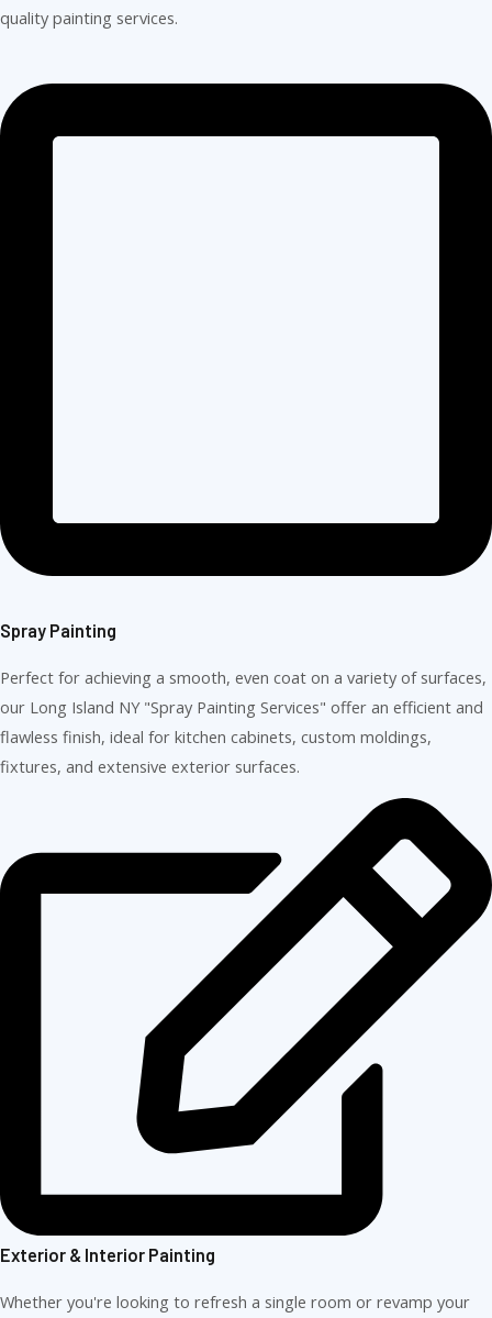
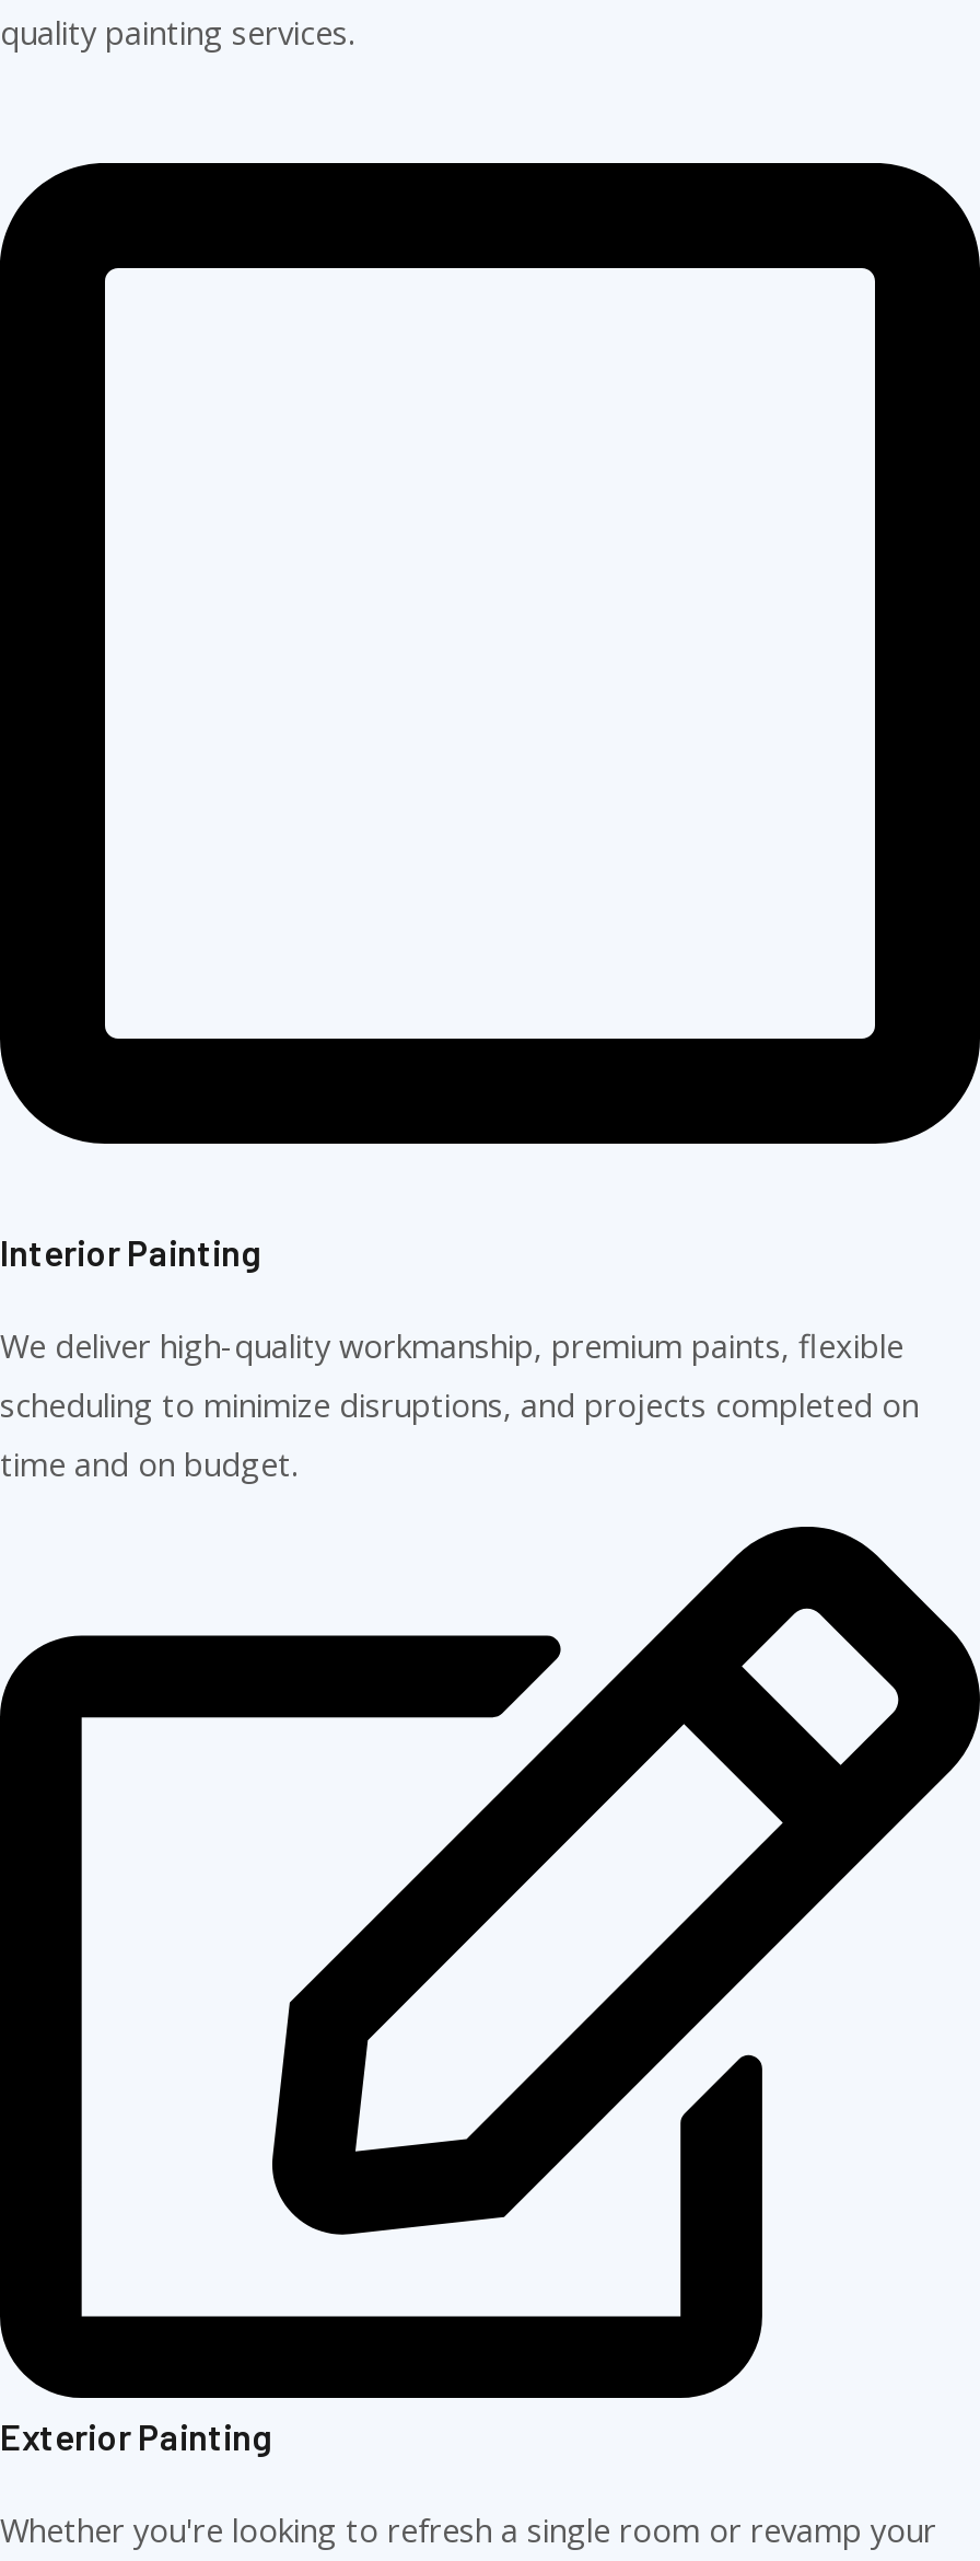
- Spray Painting
+ Interior Painting

- Perfect for achieving a smooth, even coat on a variety of surfaces,
- our Long Island NY "Spray Painting Services" offer an efficient and
- flawless finish, ideal for kitchen cabinets, custom moldings,
- fixtures, and extensive exterior surfaces.
+ We deliver high-quality workmanship, premium paints, flexible
+ scheduling to minimize disruptions, and projects completed on
+ time and on budget.

- Exterior & Interior Painting
+ Exterior Painting
